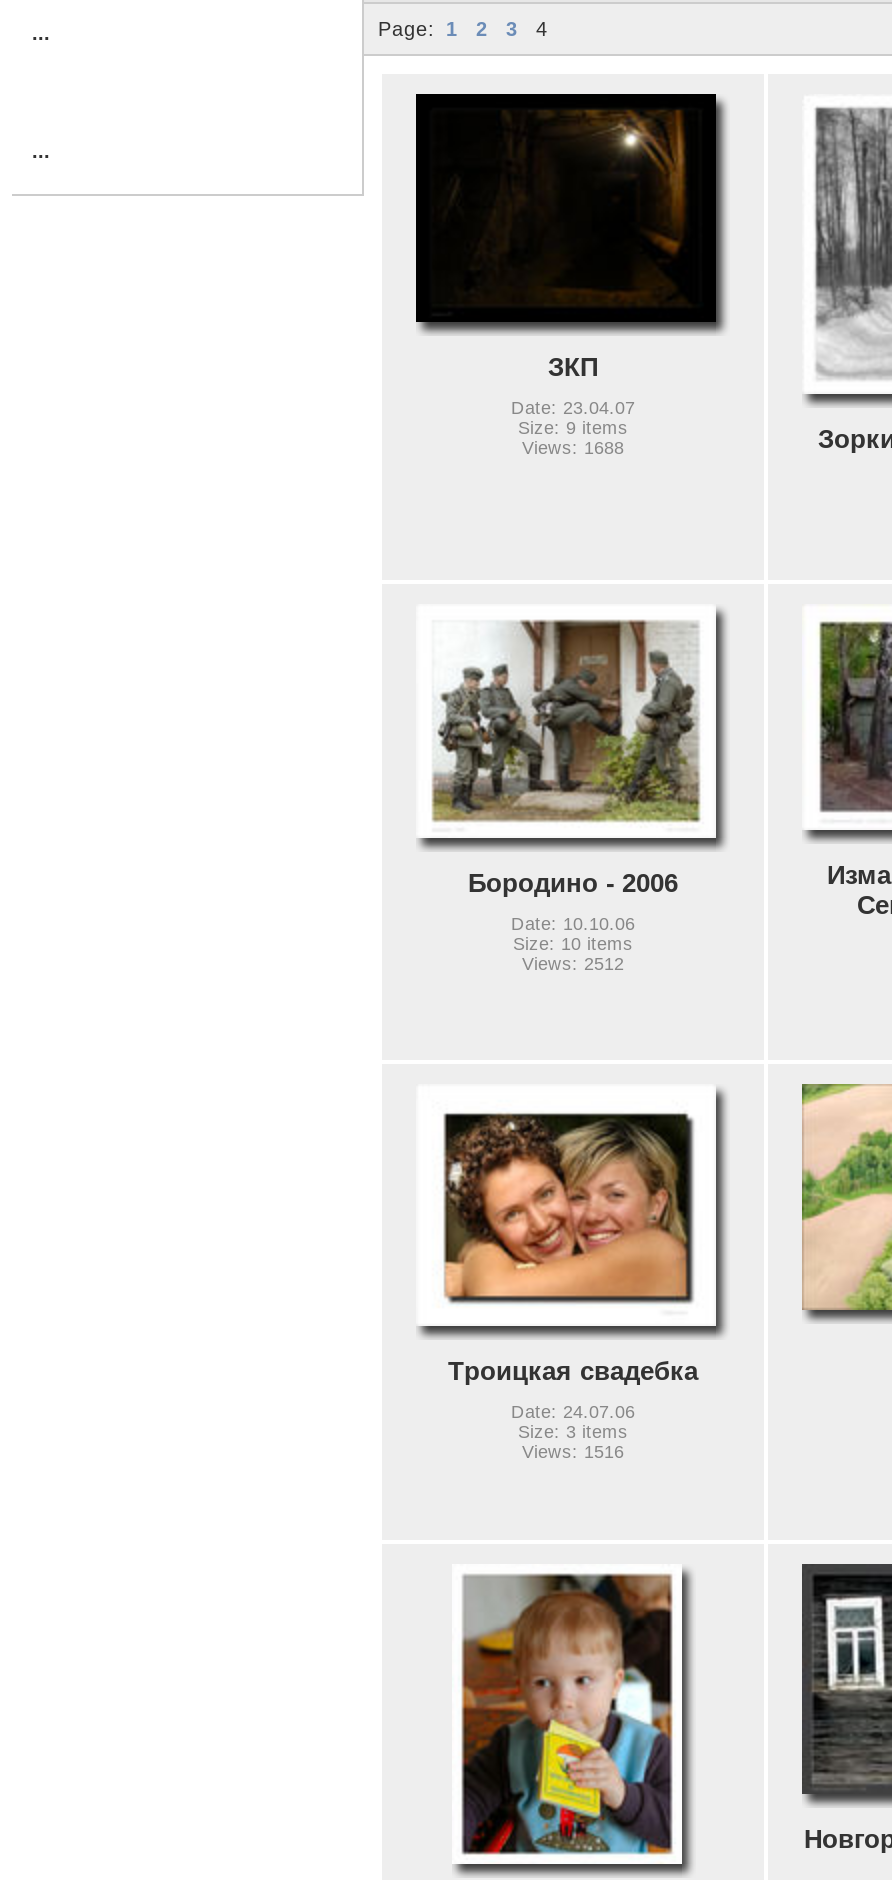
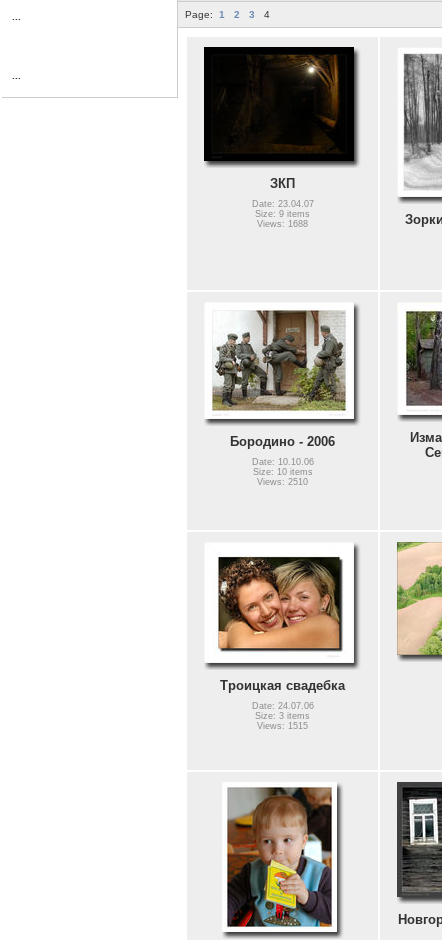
- Views: 2512
+ Views: 2510

- Views: 1516
+ Views: 1515
